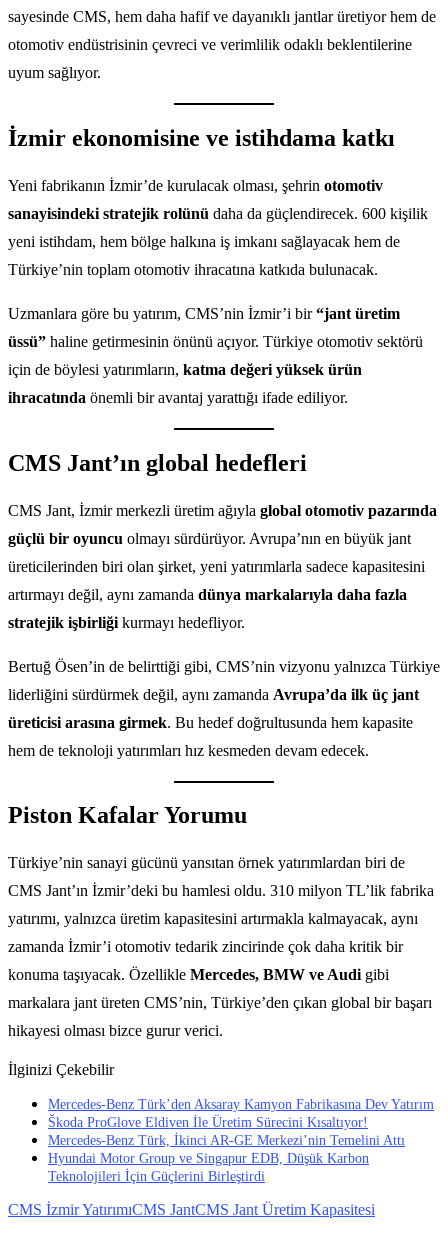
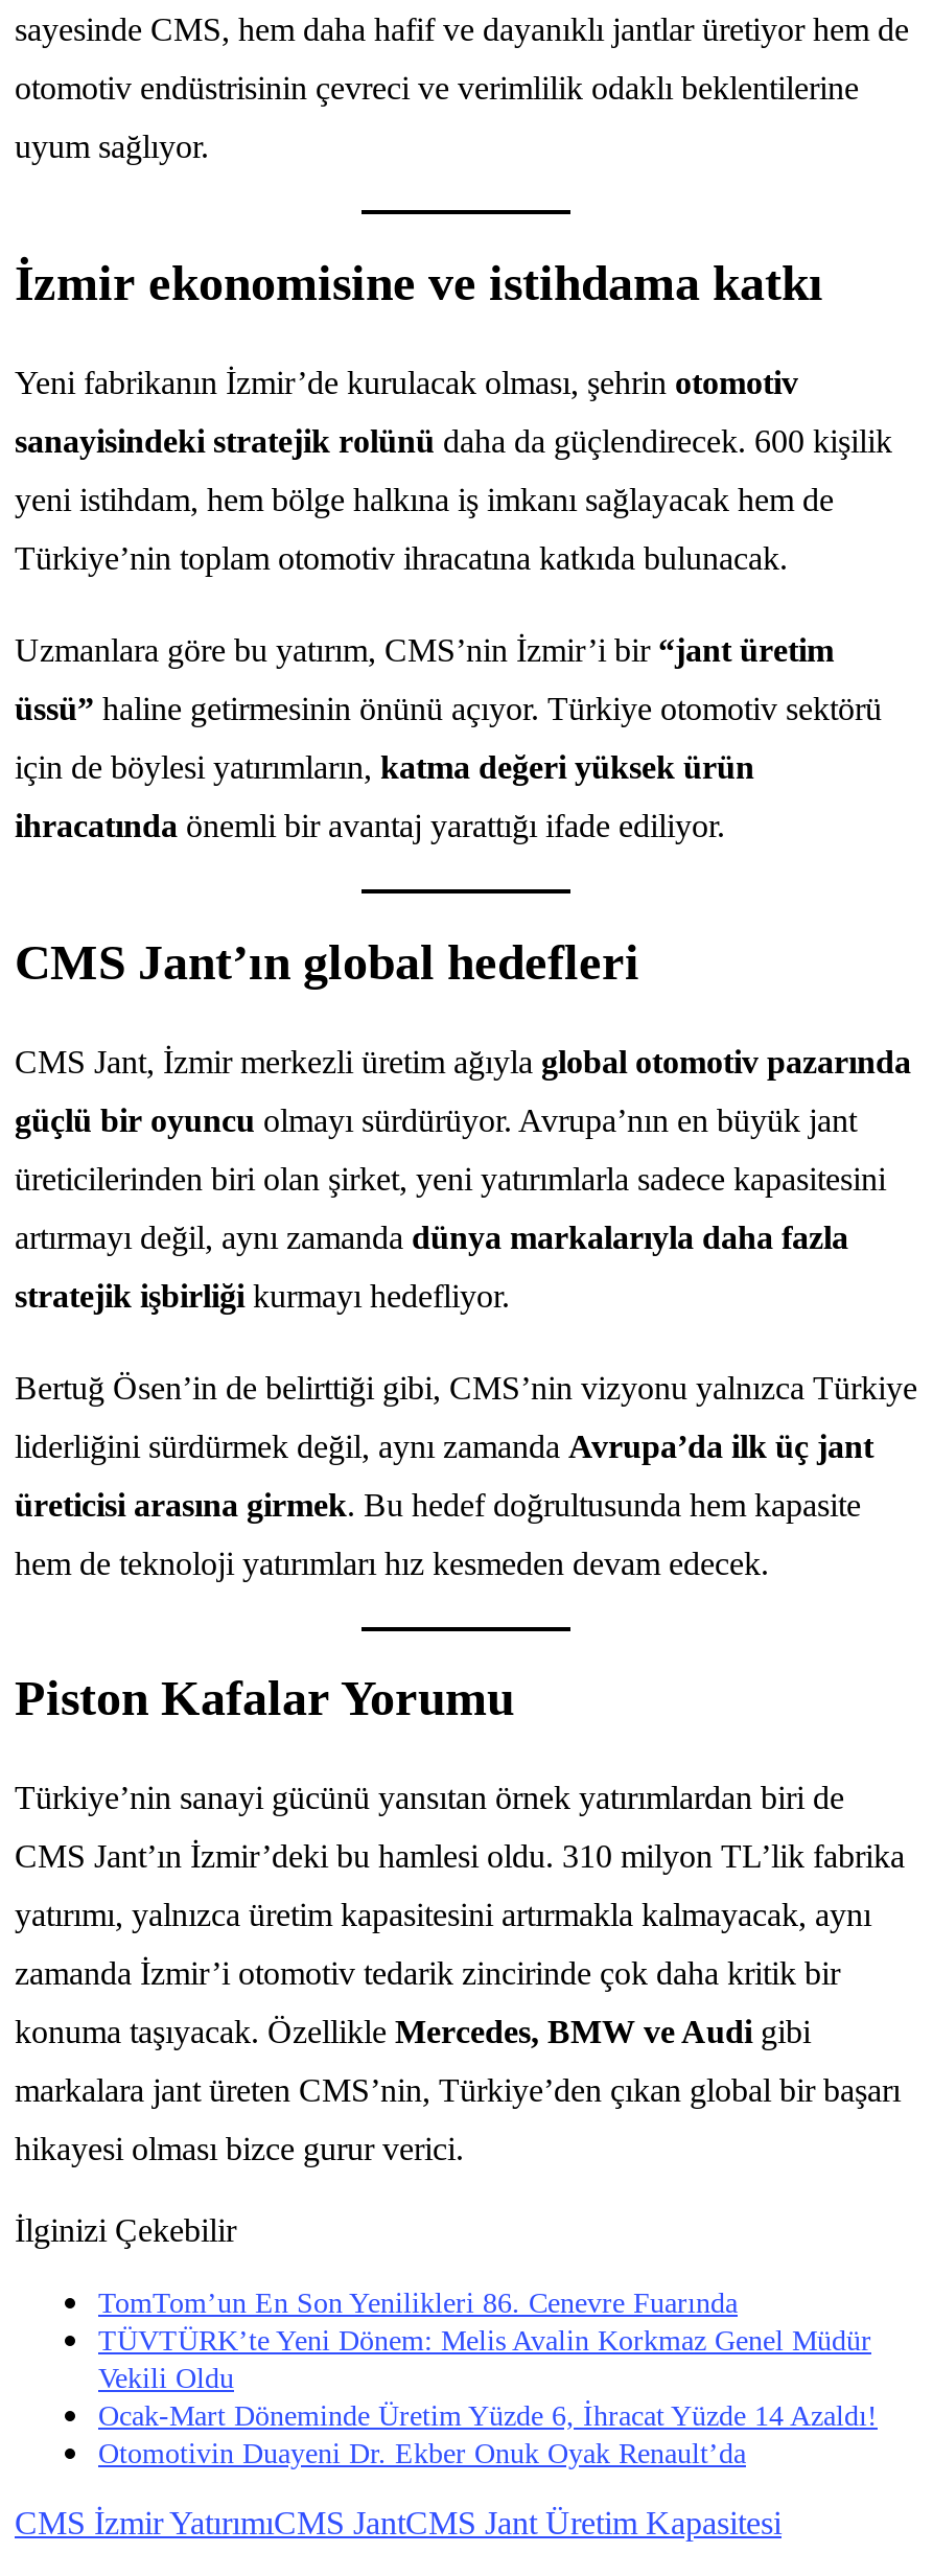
- Mercedes-Benz Türk’den Aksaray Kamyon Fabrikasına Dev Yatırım
- Škoda ProGlove Eldiven İle Üretim Sürecini Kısaltıyor!
- Mercedes-Benz Türk, İkinci AR-GE Merkezi’nin Temelini Attı
- Hyundai Motor Group ve Singapur EDB, Düşük Karbon
- Teknolojileri İçin Güçlerini Birleştirdi
+ TomTom’un En Son Yenilikleri 86. Cenevre Fuarında
+ TÜVTÜRK’te Yeni Dönem: Melis Avalin Korkmaz Genel Müdür
+ Vekili Oldu
+ Ocak-Mart Döneminde Üretim Yüzde 6, İhracat Yüzde 14 Azaldı!
+ Otomotivin Duayeni Dr. Ekber Onuk Oyak Renault’da
